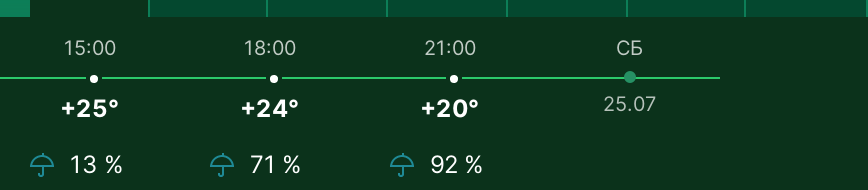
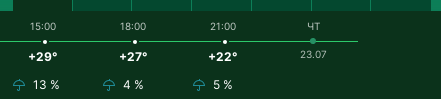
- СБ
+ ЧТ

- +25°
+ +29°

- +24°
+ +27°

- +20°
+ +22°

- 25.07
+ 23.07

- 71 %
+ 4 %

- 92 %
+ 5 %
